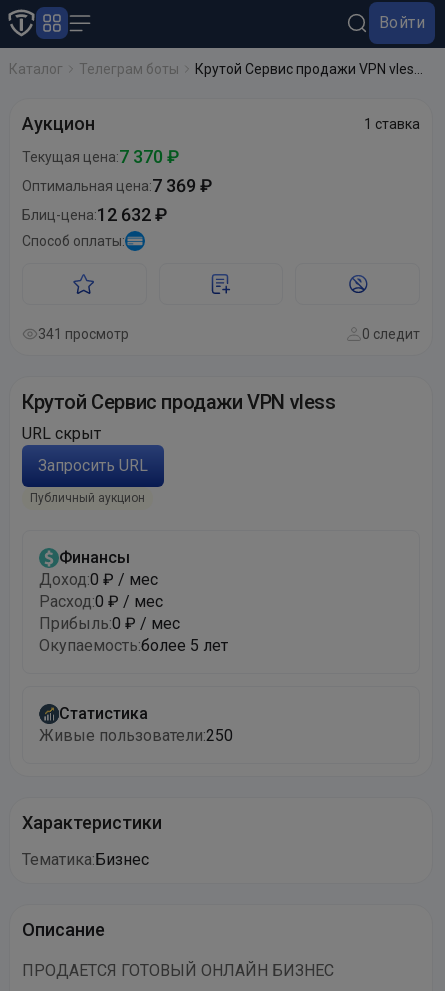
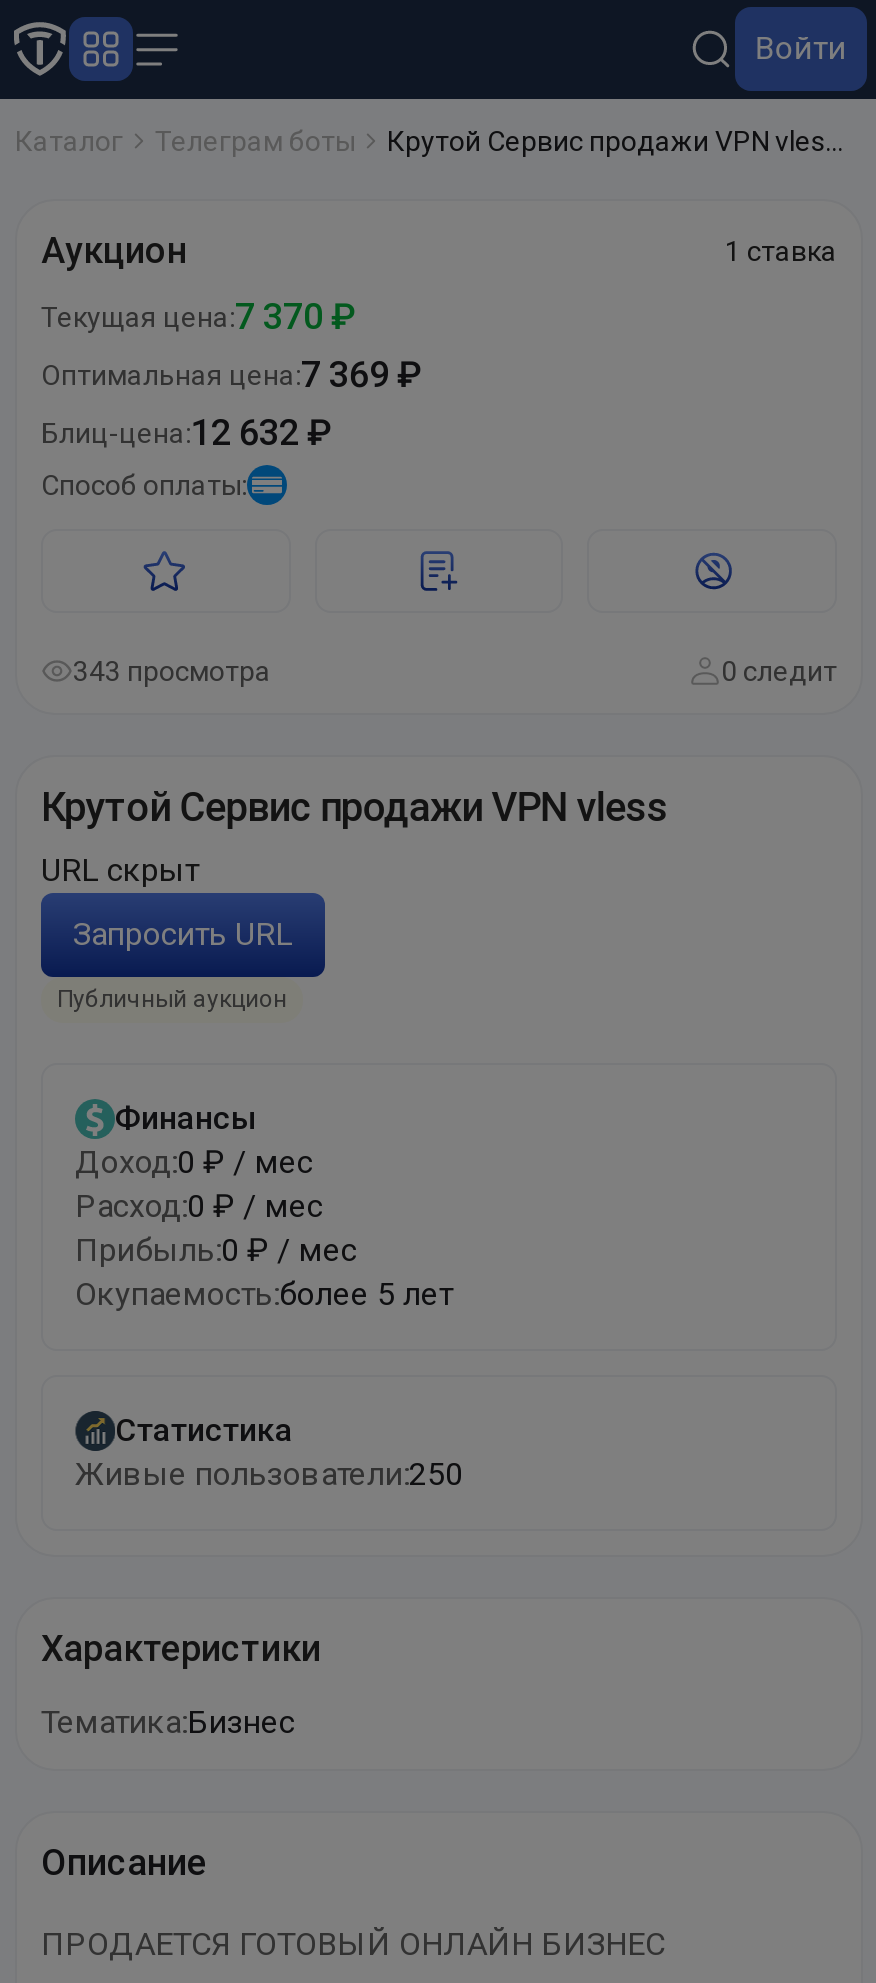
- 341 просмотр
+ 343 просмотра
